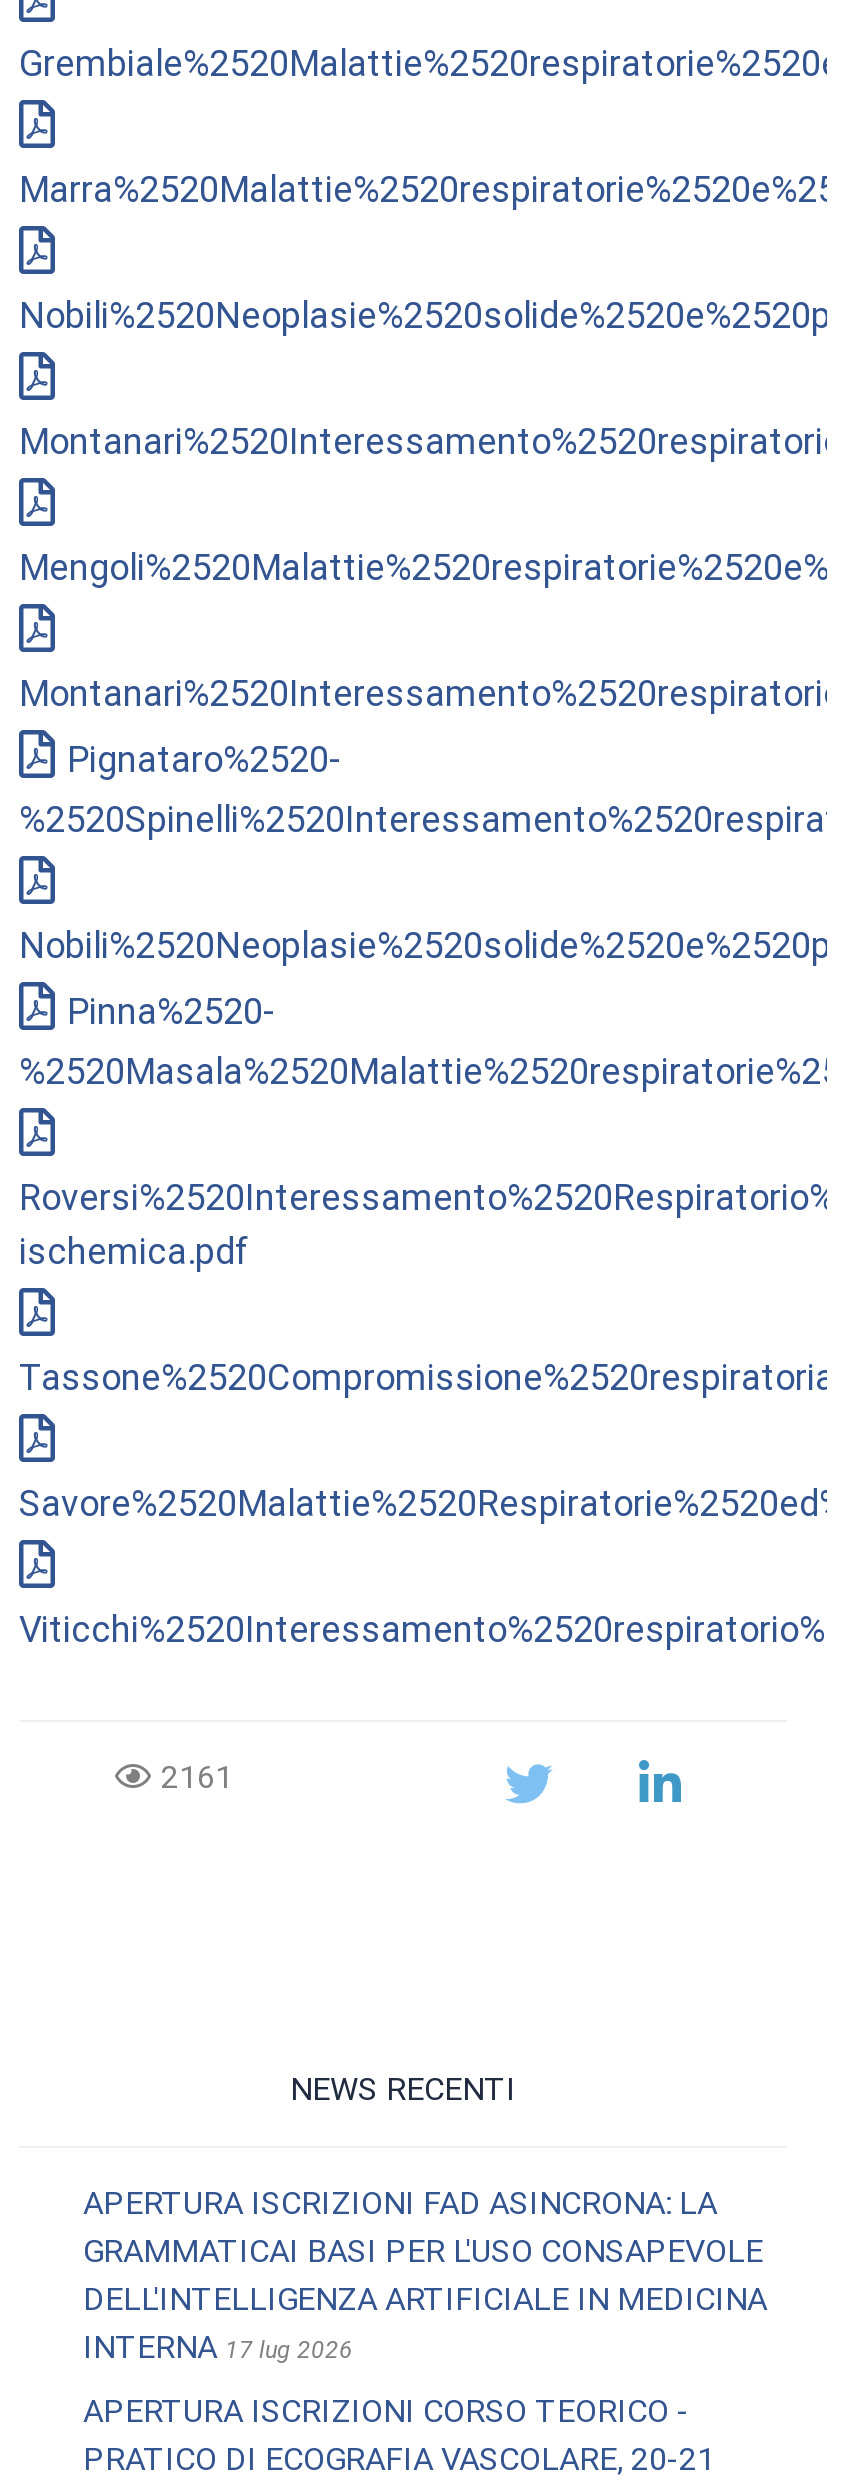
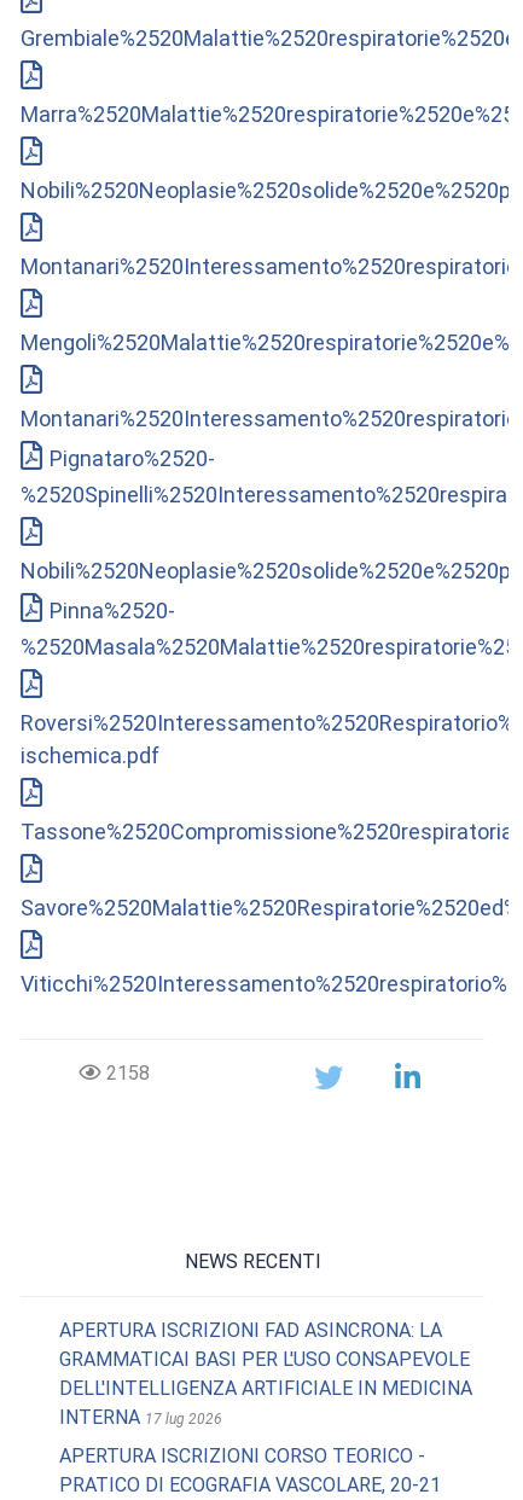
- 2161
+ 2158
